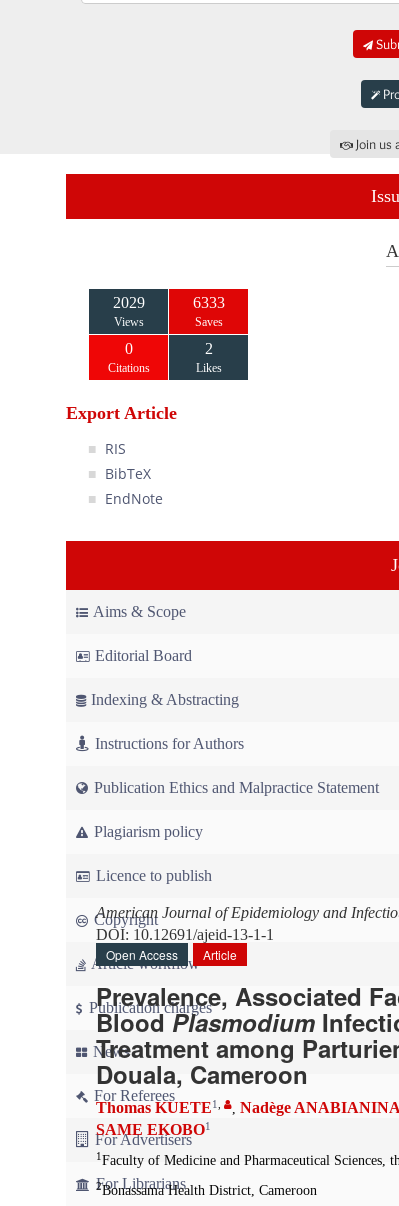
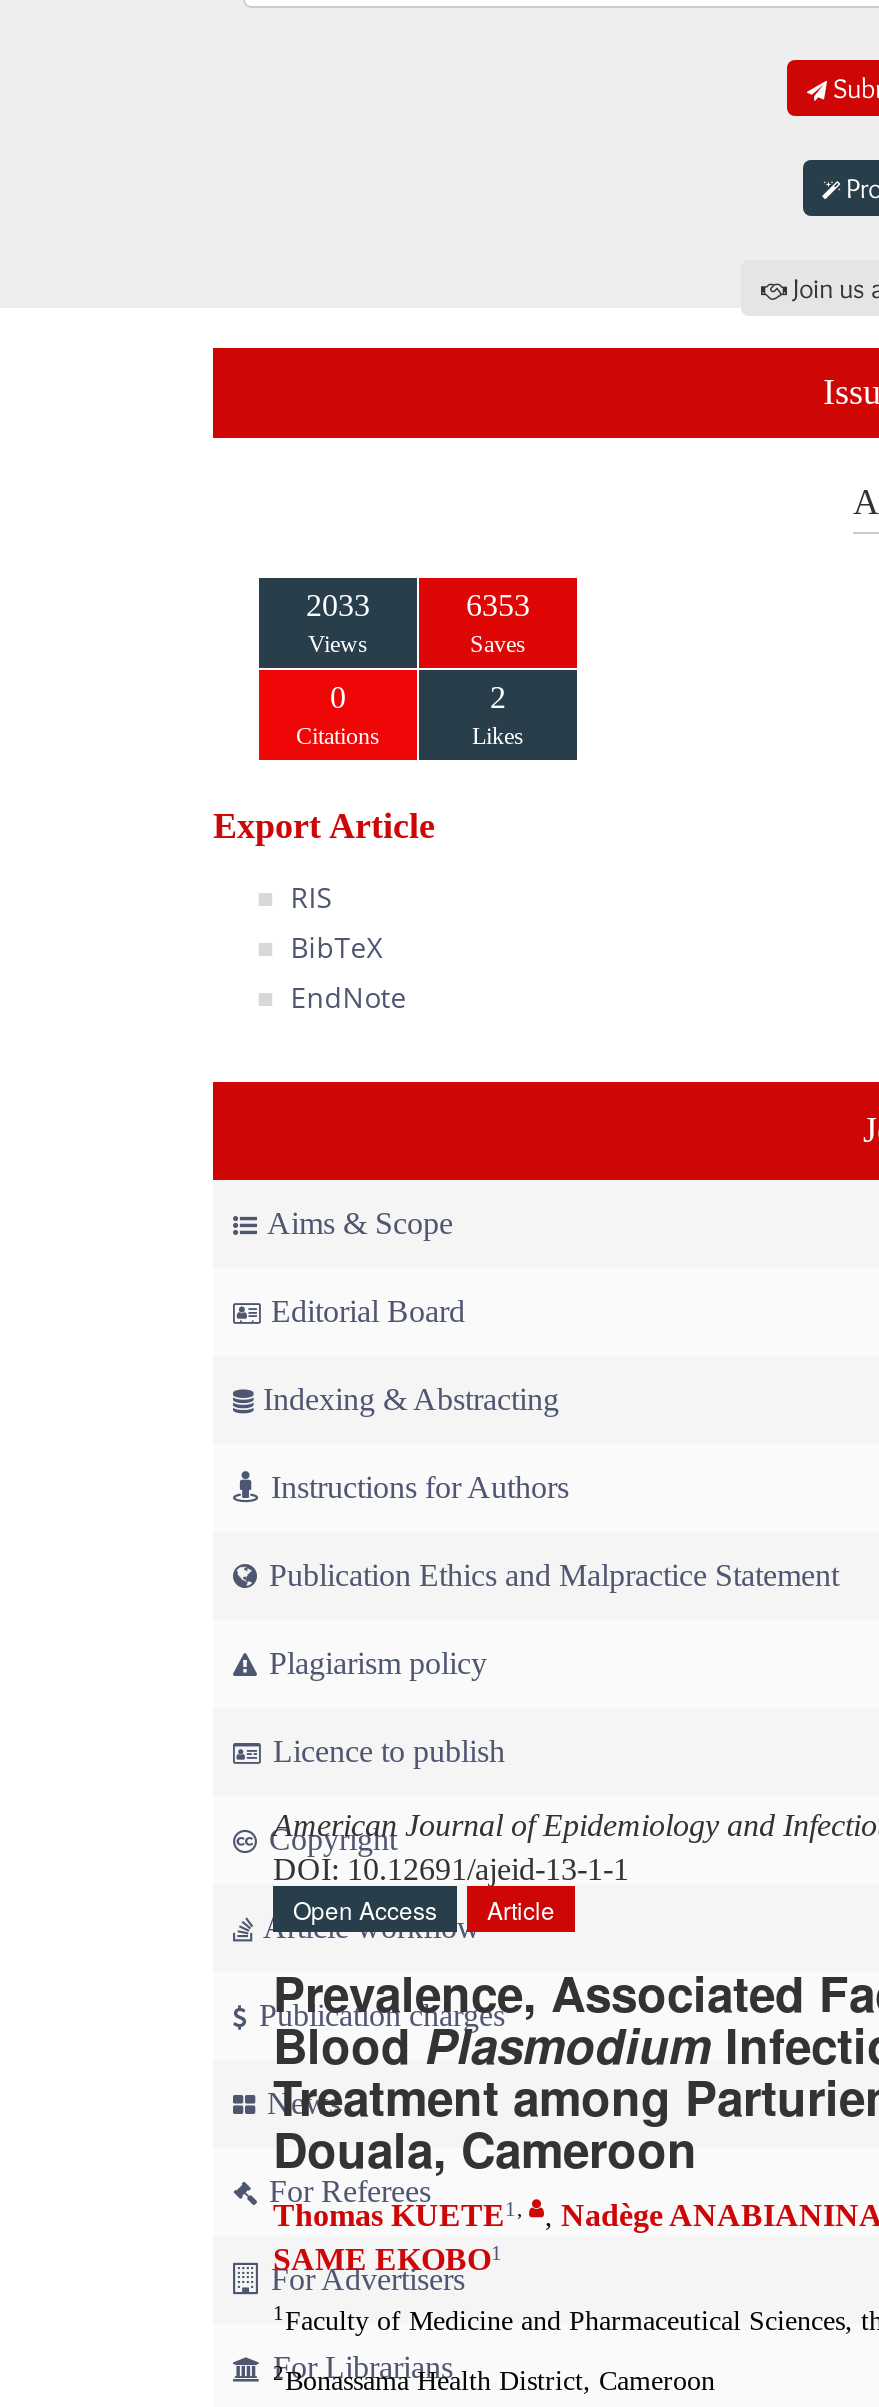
- 2029
+ 2033

- 6333
+ 6353
